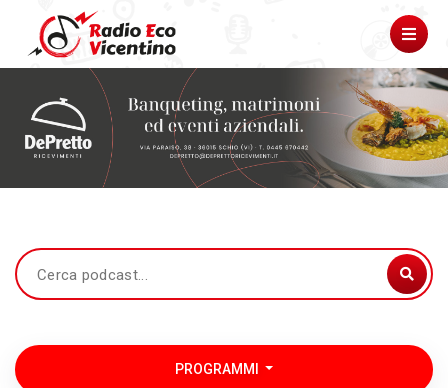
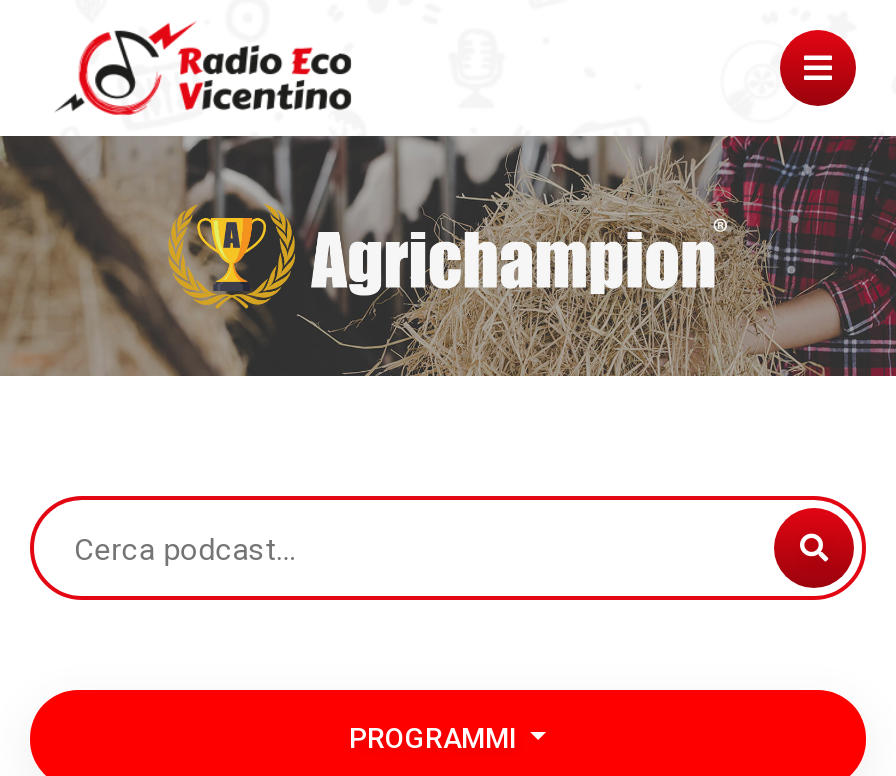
- [image]
+ [image]
